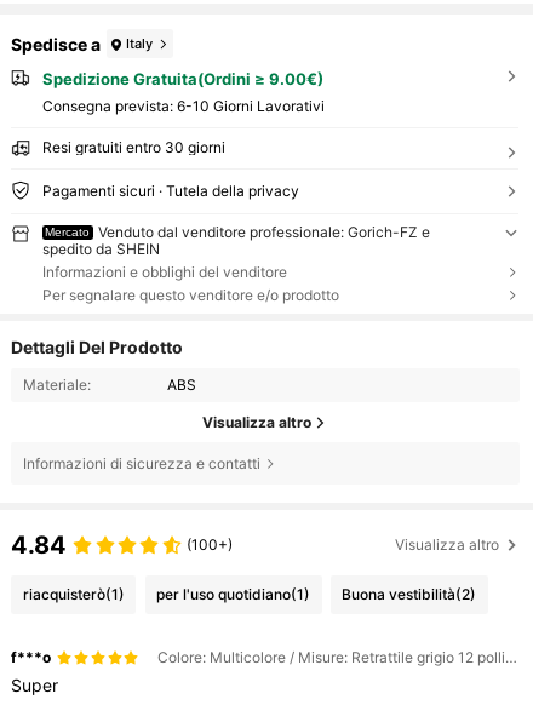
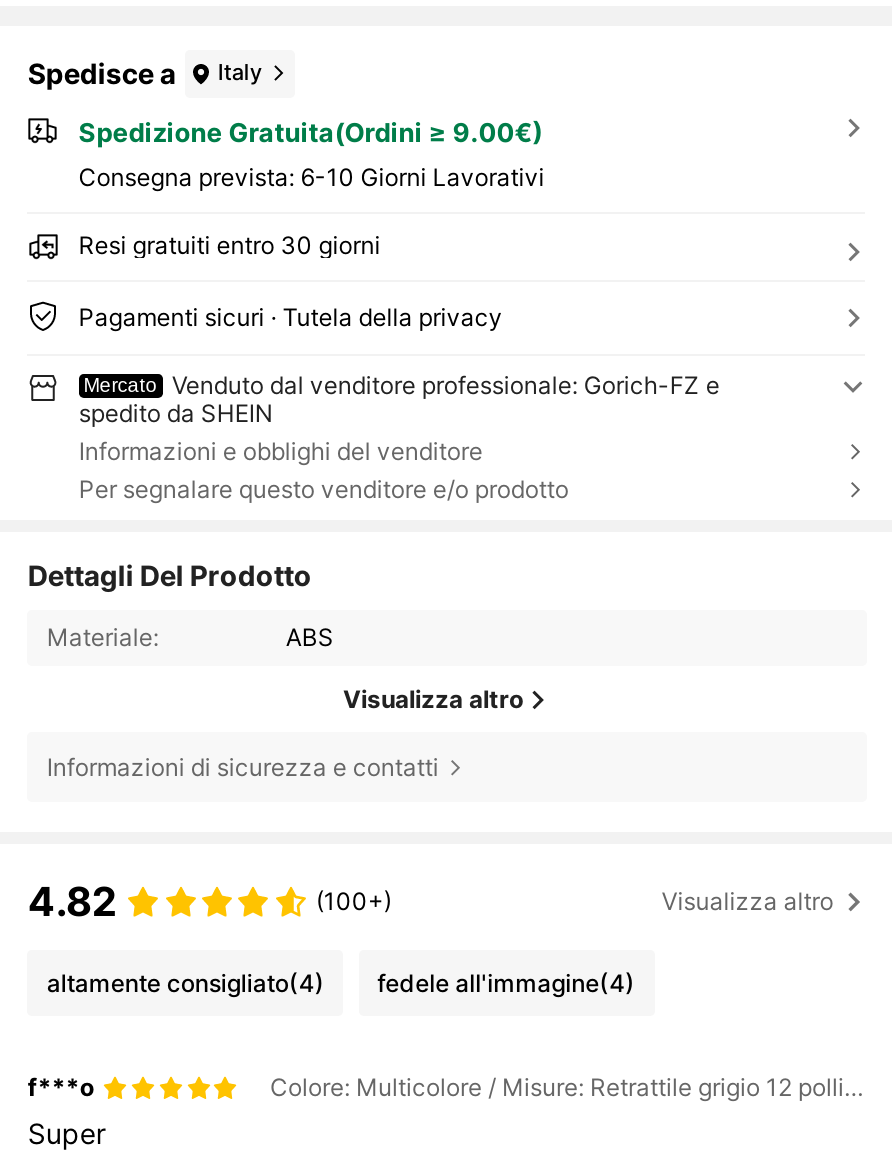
- 4.84
+ 4.82

- riacquisterò(1)
- per l'uso quotidiano(1)
- Buona vestibilità(2)
+ altamente consigliato(4)
+ fedele all'immagine(4)
